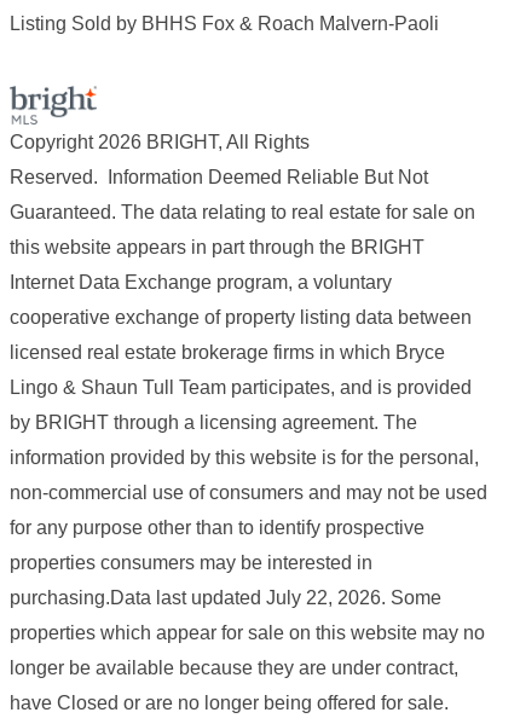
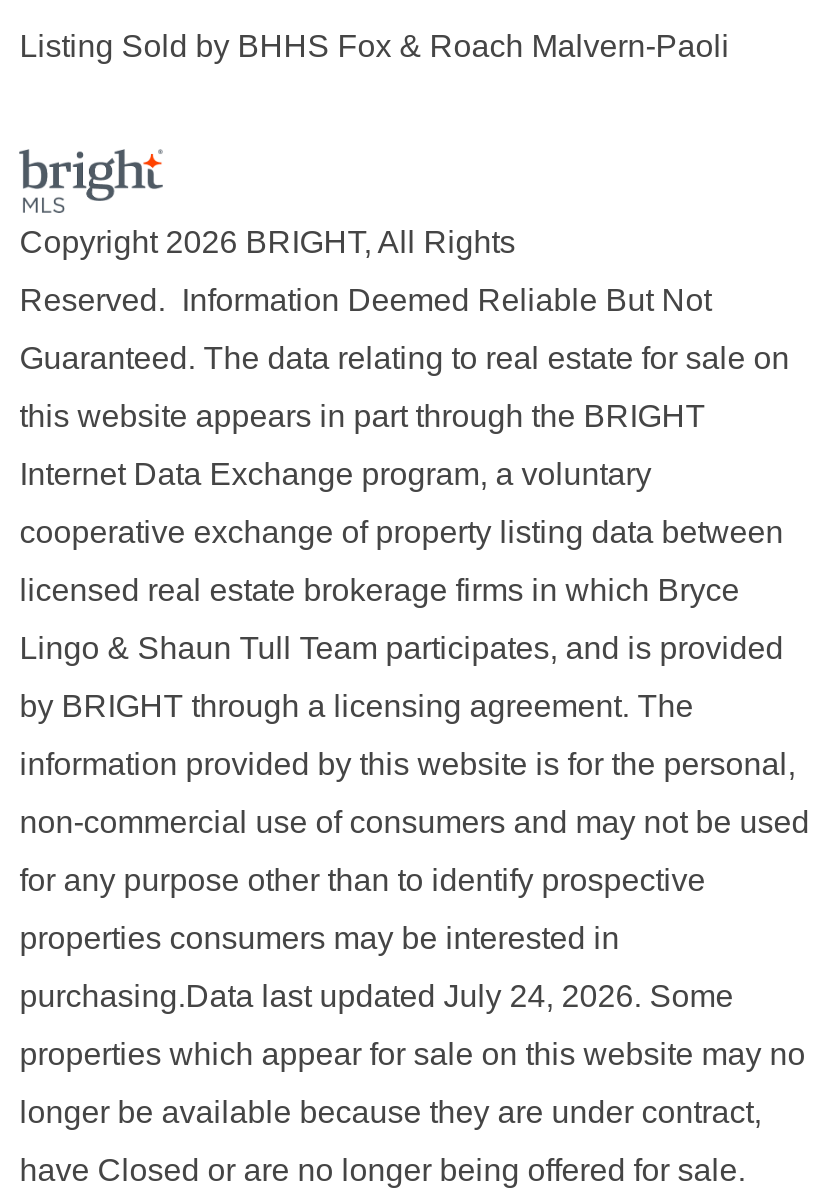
- purchasing.Data last updated July 22, 2026. Some
+ purchasing.Data last updated July 24, 2026. Some
